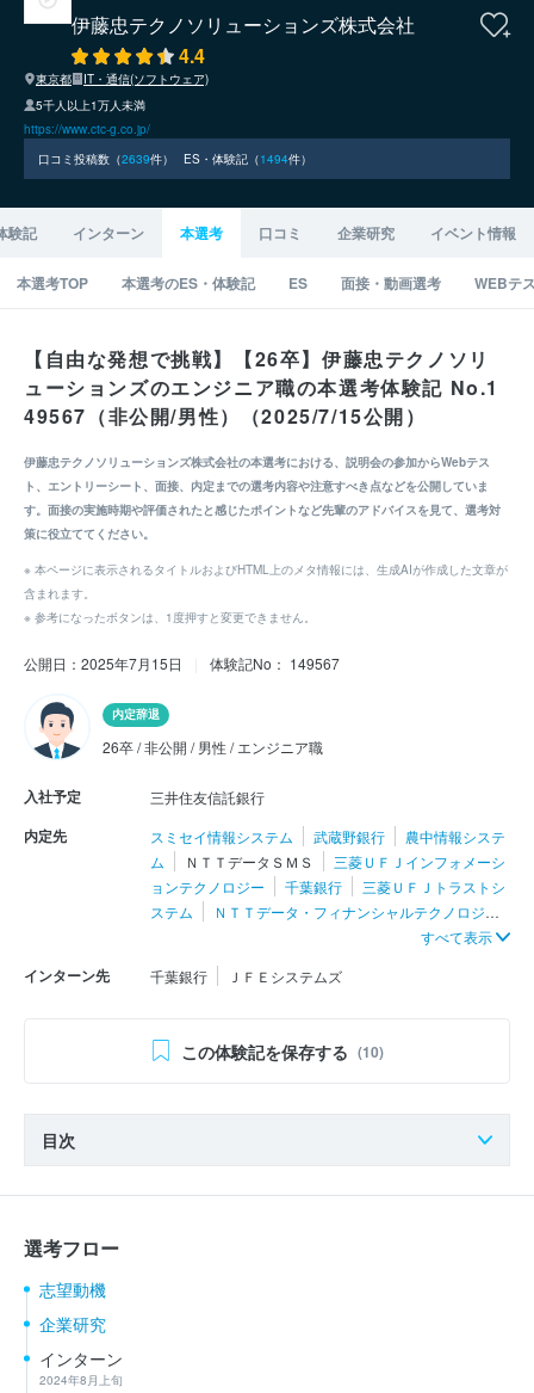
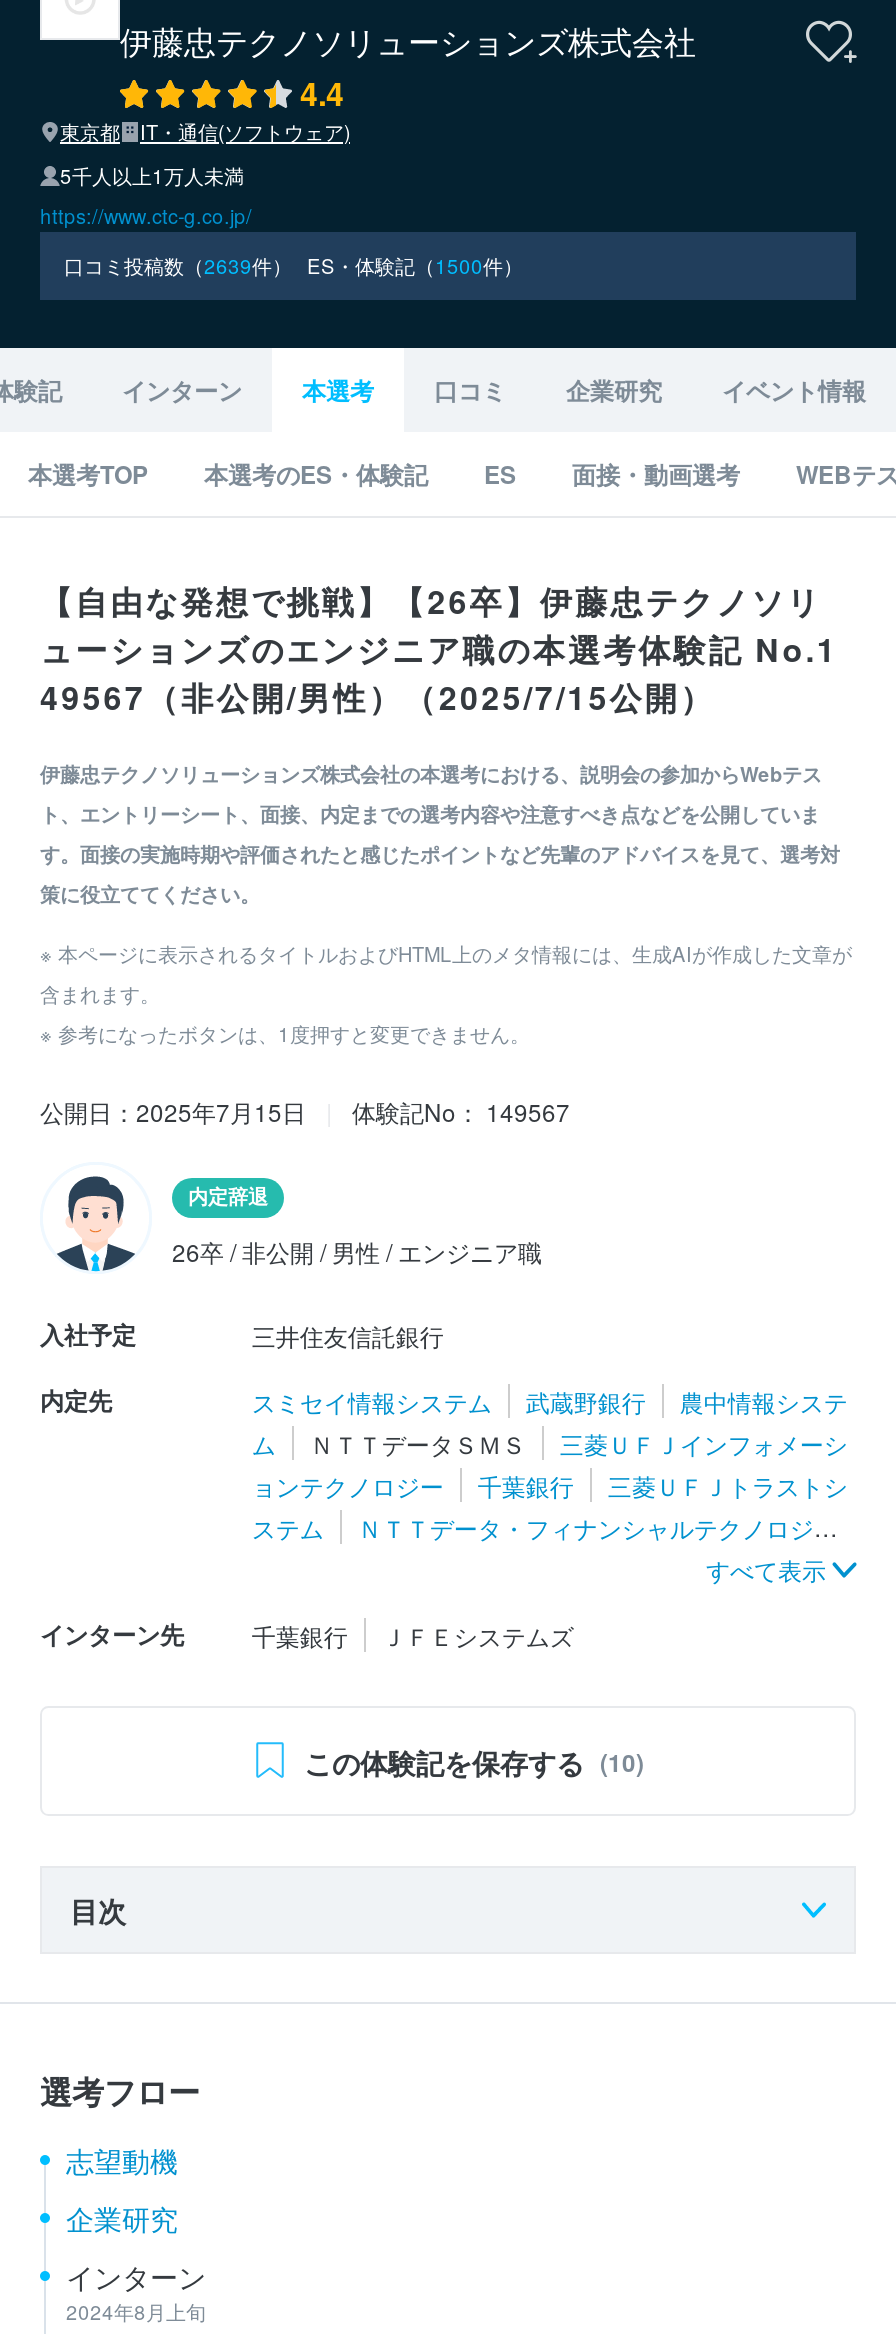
- 口コミ投稿数（2639件） ES・体験記（1494件）
+ 口コミ投稿数（2639件） ES・体験記（1500件）
